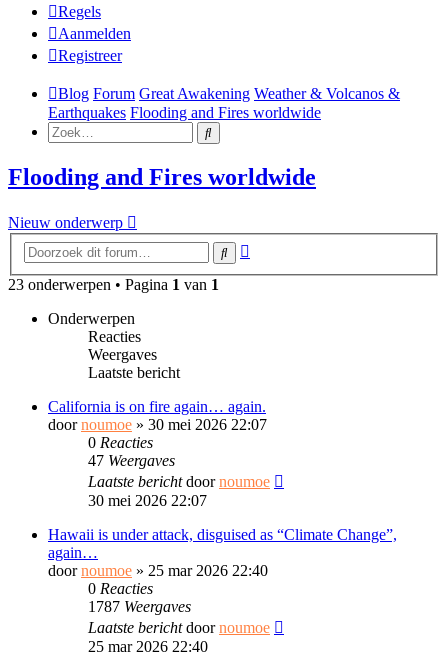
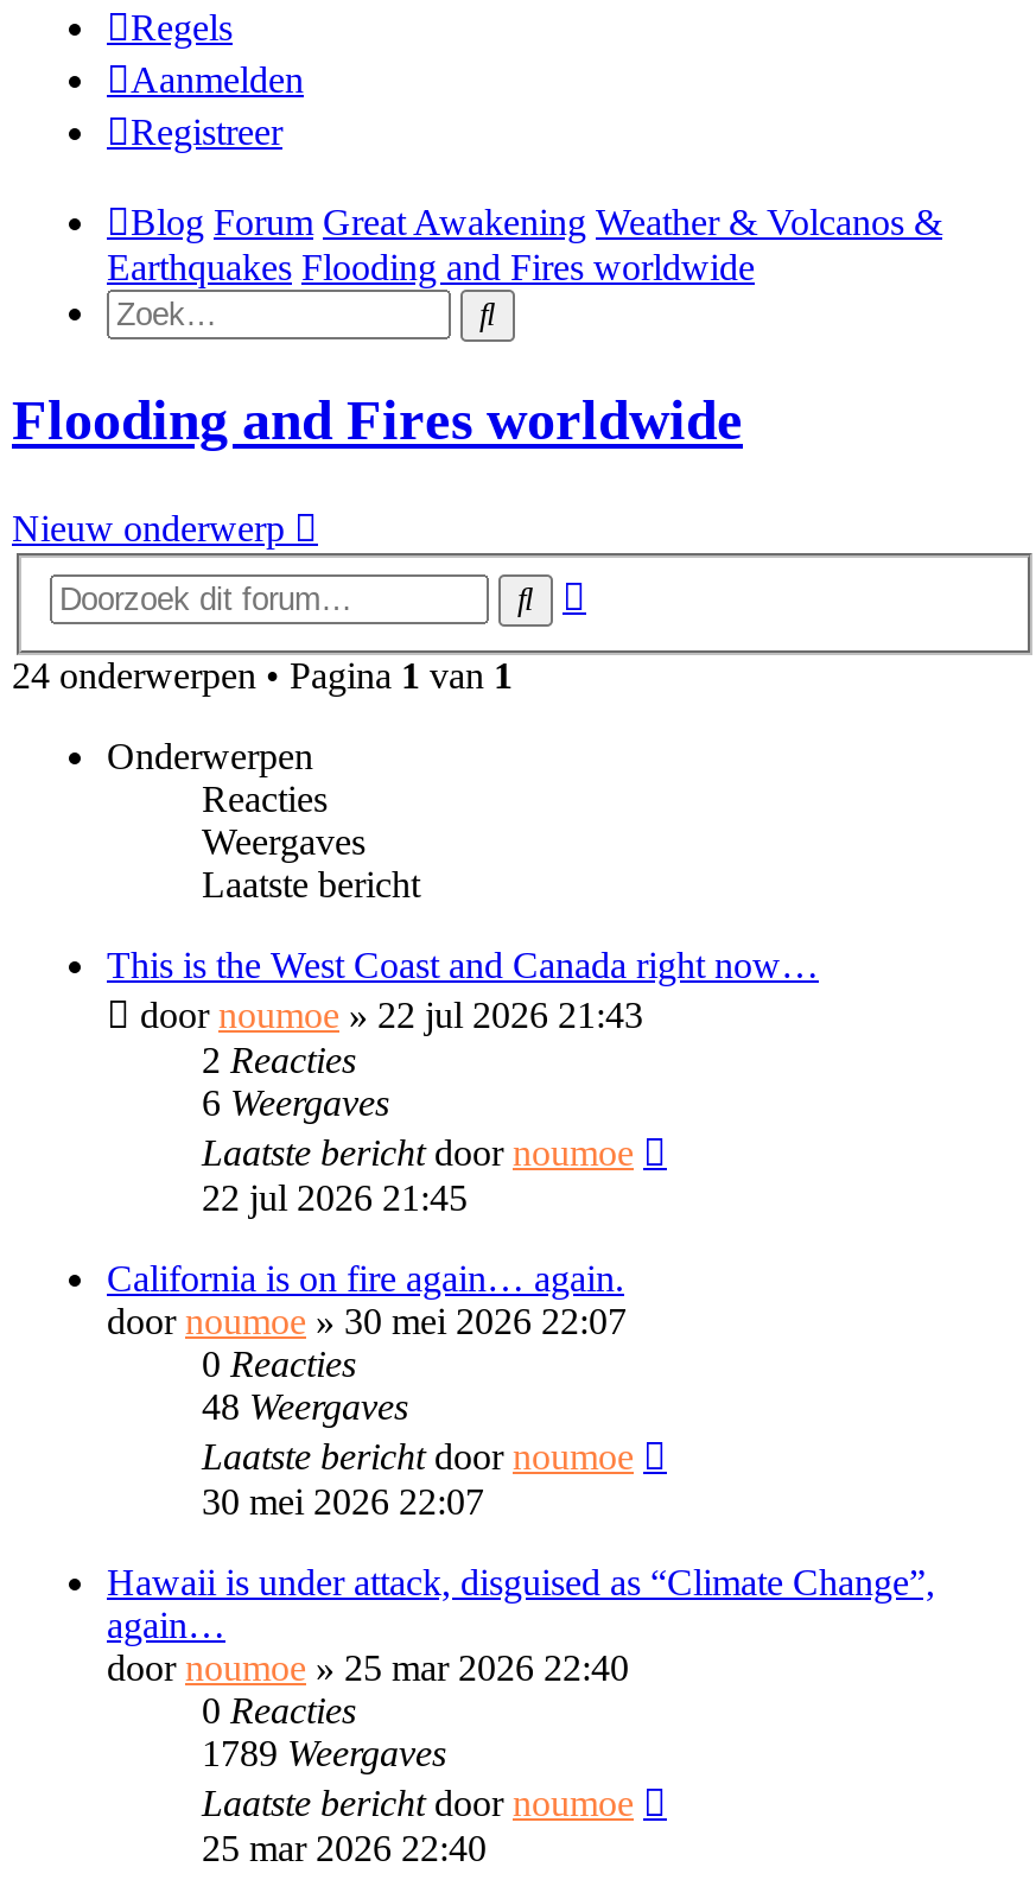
- 23 onderwerpen • Pagina 1 van 1
+ 24 onderwerpen • Pagina 1 van 1

+ This is the West Coast and Canada right now…
+ door noumoe» 22 jul 2026 21:43
+ 2 Reacties
+ 6 Weergaves
+ Laatste bericht door noumoe
+ 22 jul 2026 21:45

- 47 Weergaves
+ 48 Weergaves

- 1787 Weergaves
+ 1789 Weergaves
